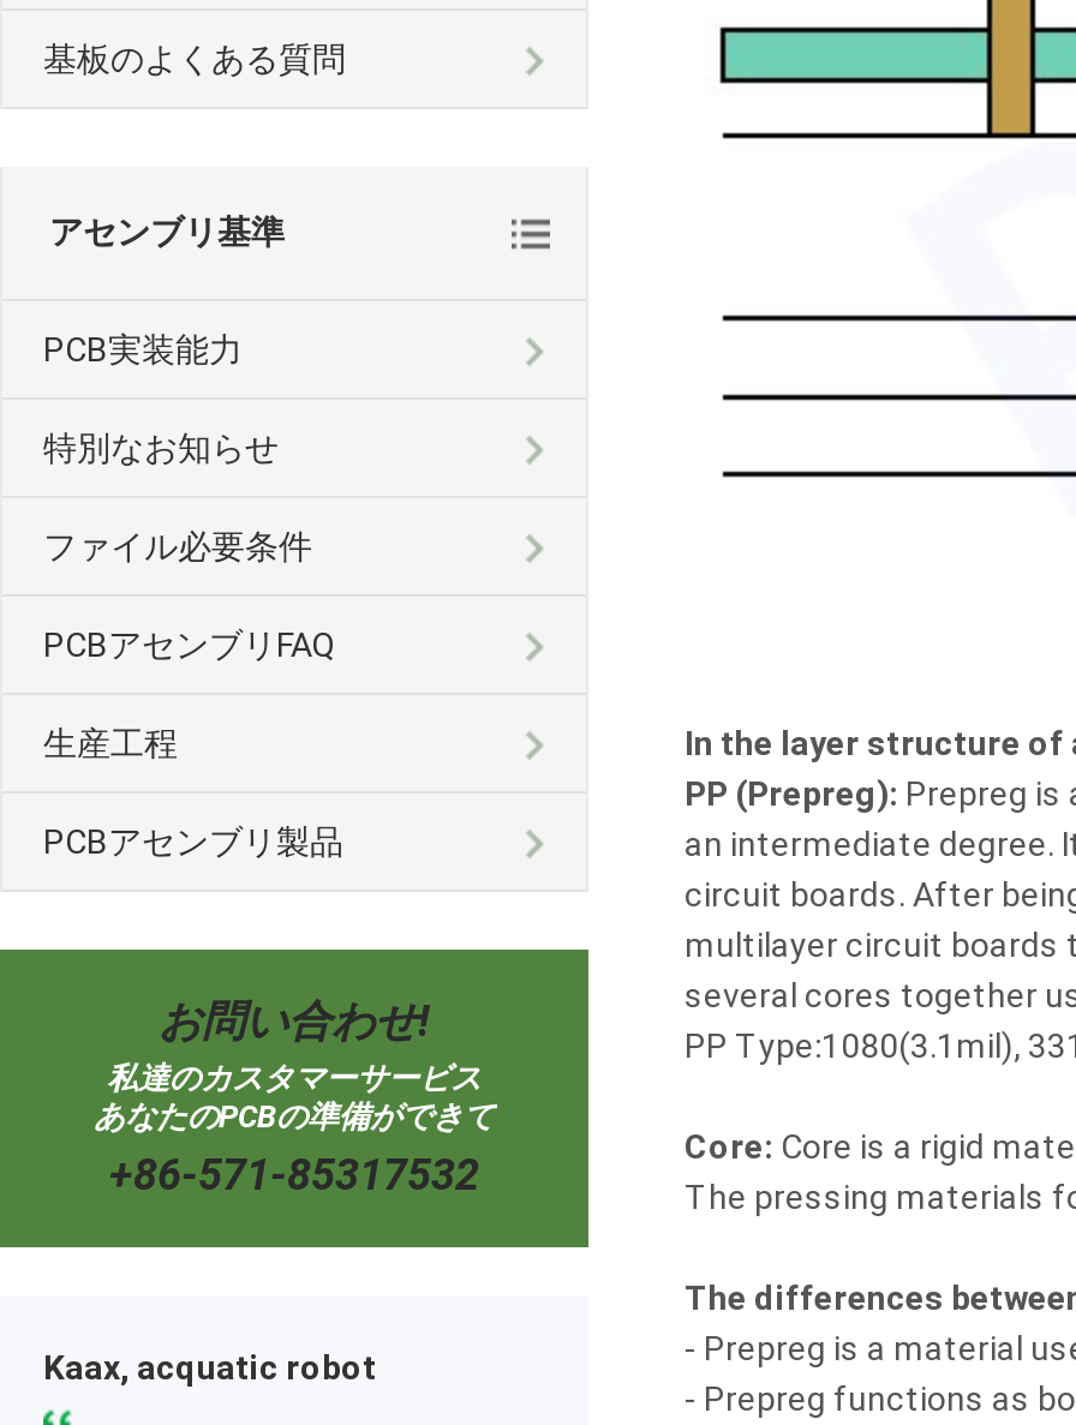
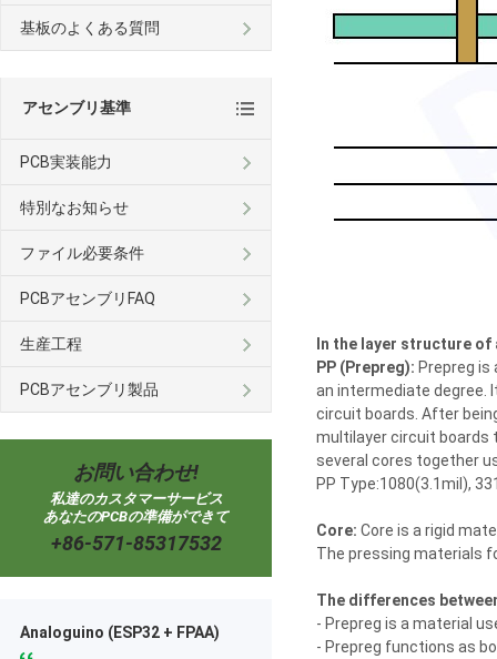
- Kaax, acquatic robot
+ Analoguino (ESP32 + FPAA)
